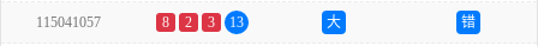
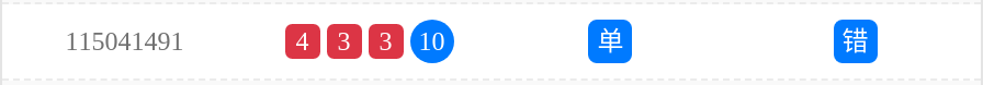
- 115041057
- 8
- 2
+ 115041491
+ 4

- 13
- 大
+ 3
+ 10
+ 单
